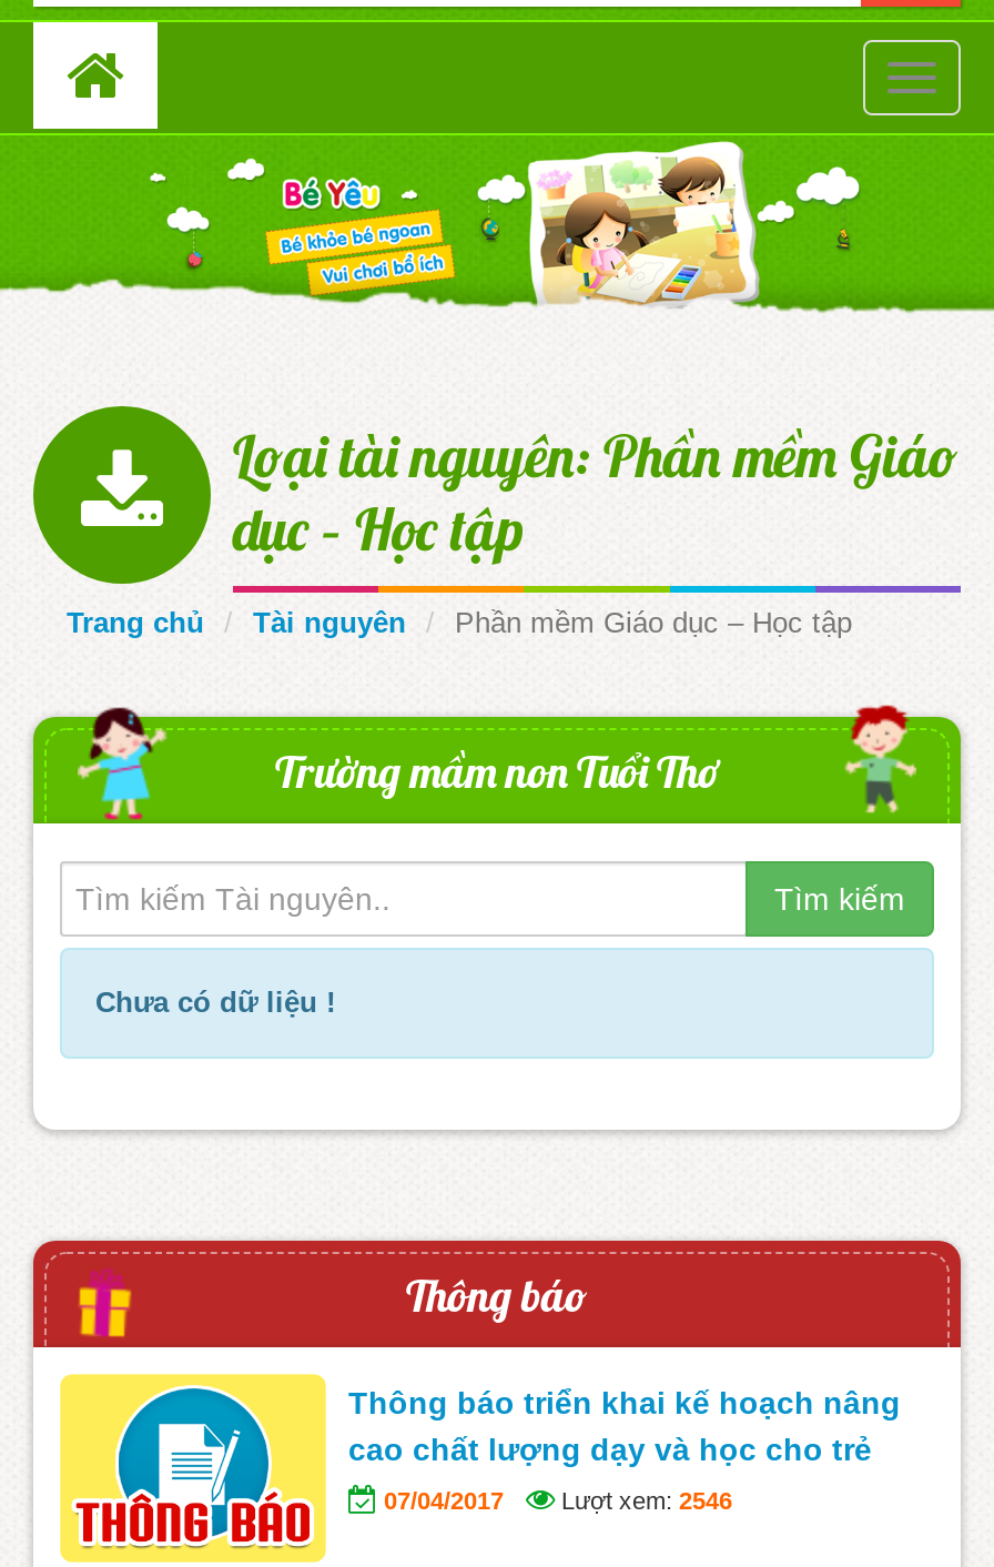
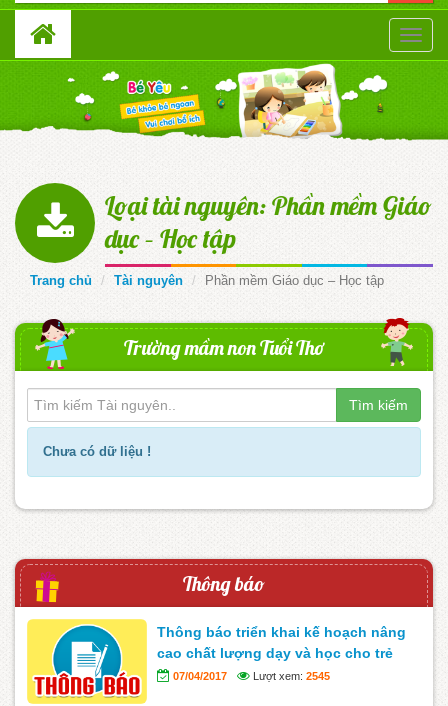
- 07/04/2017 Lượt xem: 2546
+ 07/04/2017 Lượt xem: 2545
